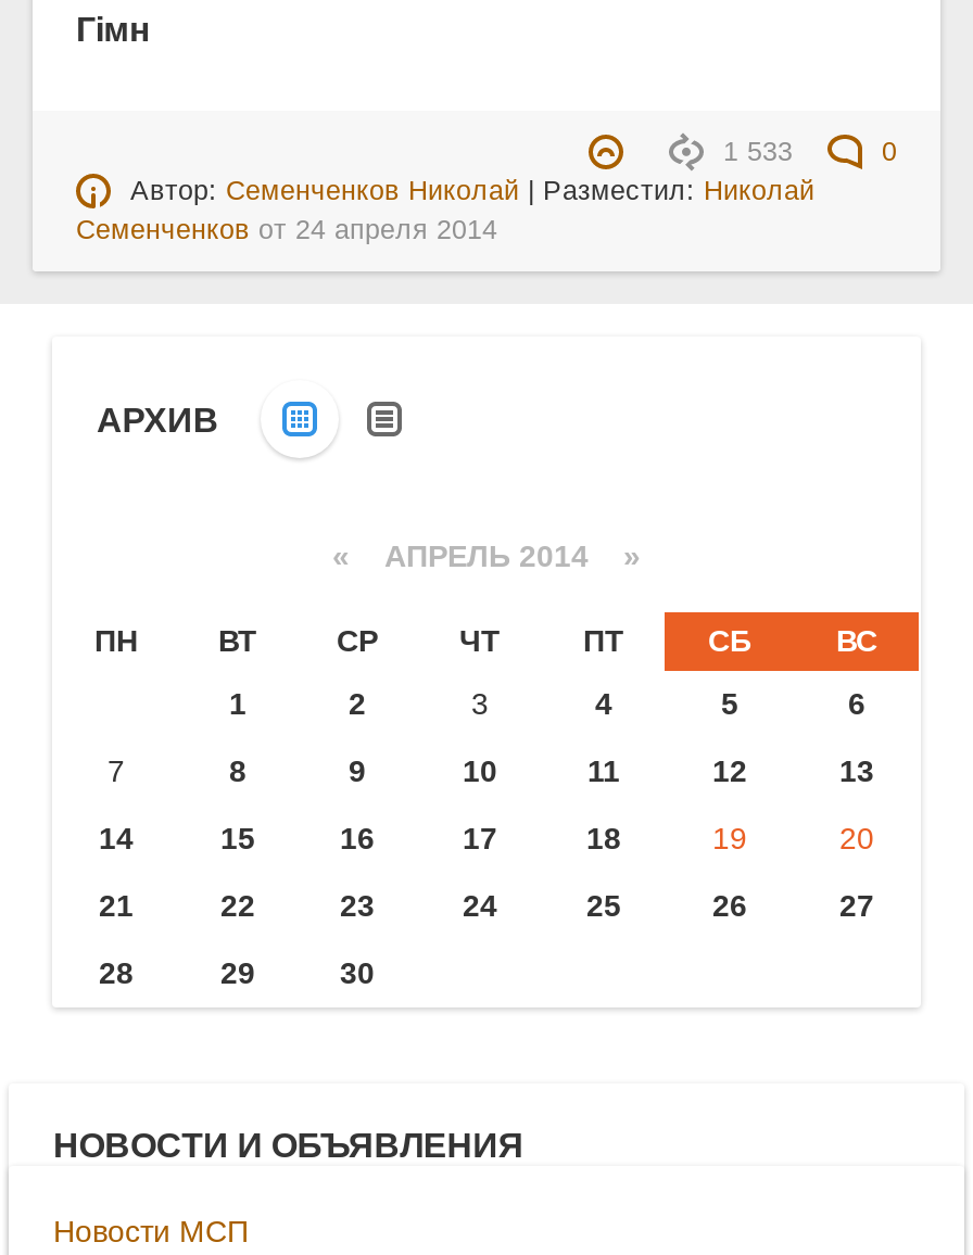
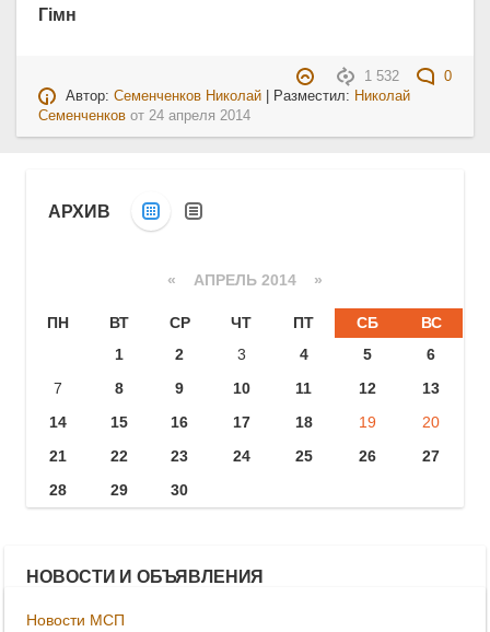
- 1 533
+ 1 532
